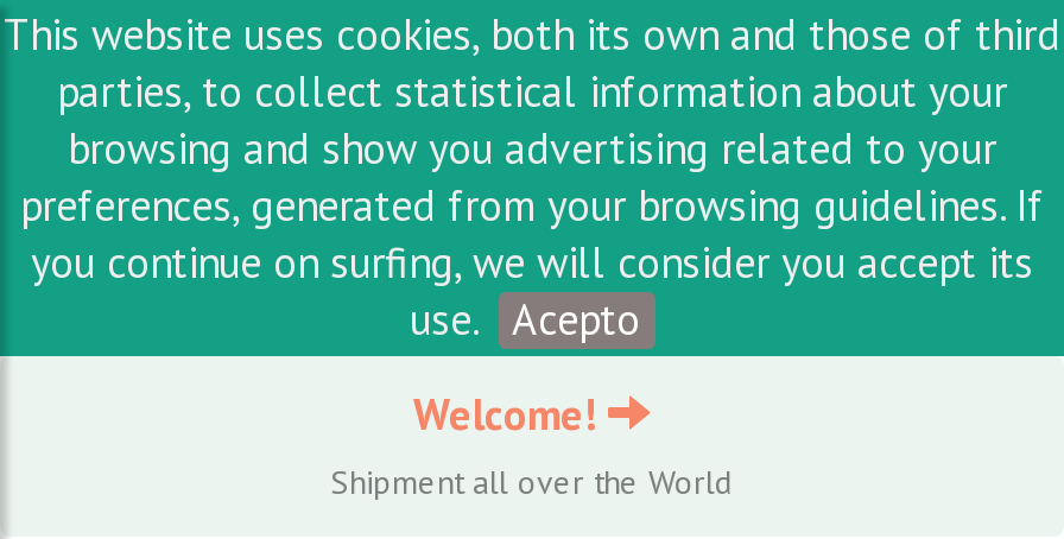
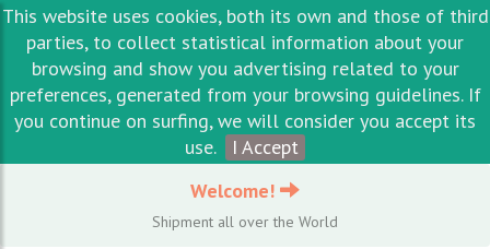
- Acepto
+ I Accept
